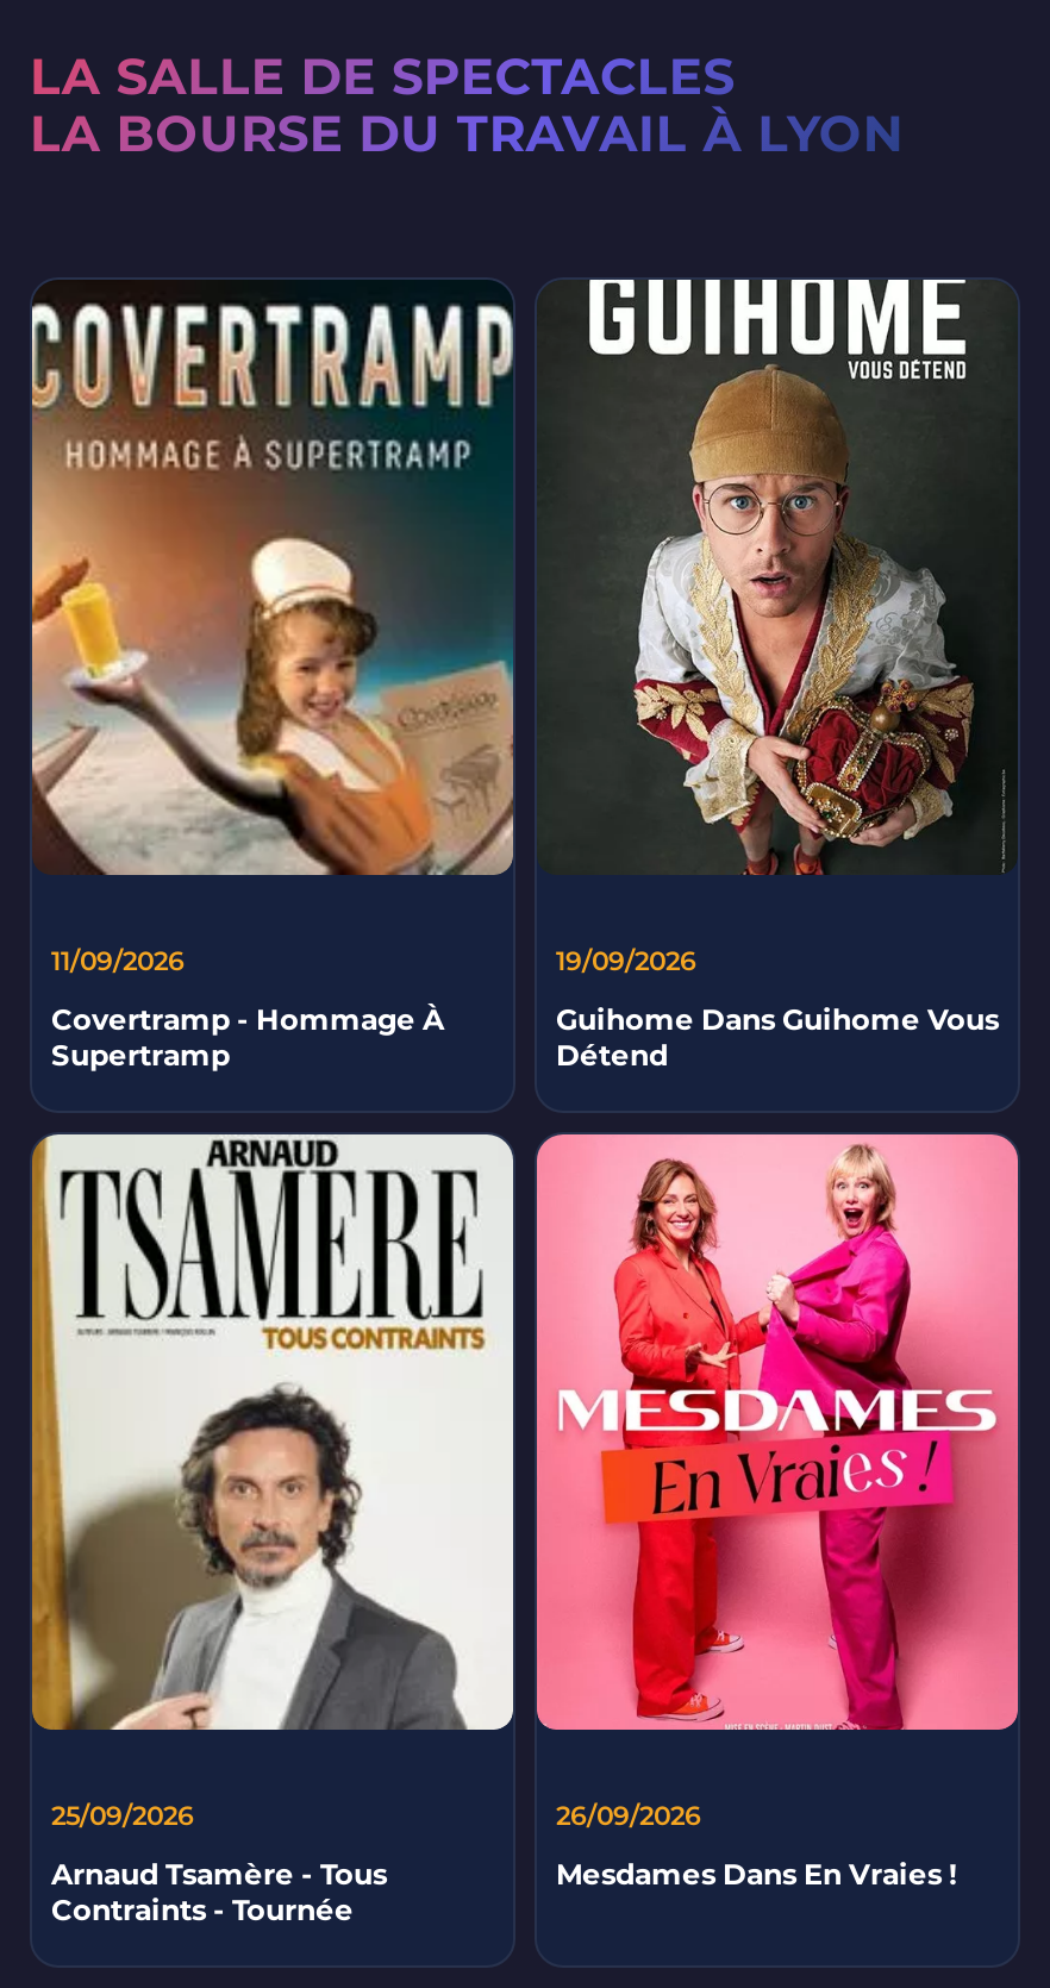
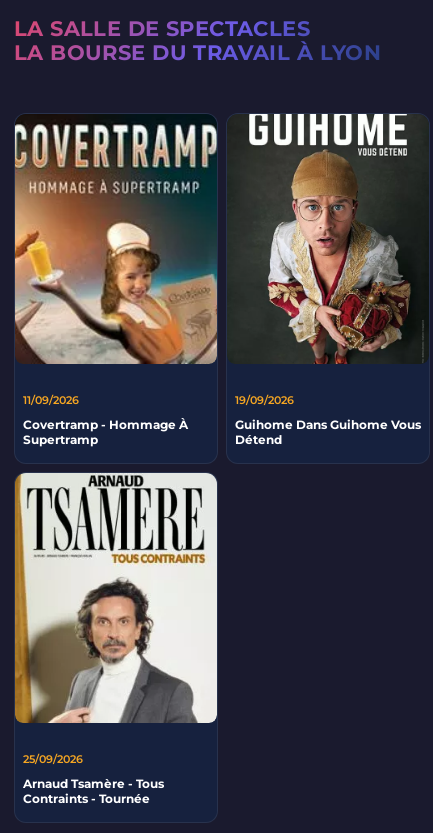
- [image]
- 26/09/2026
- Mesdames Dans En Vraies !
